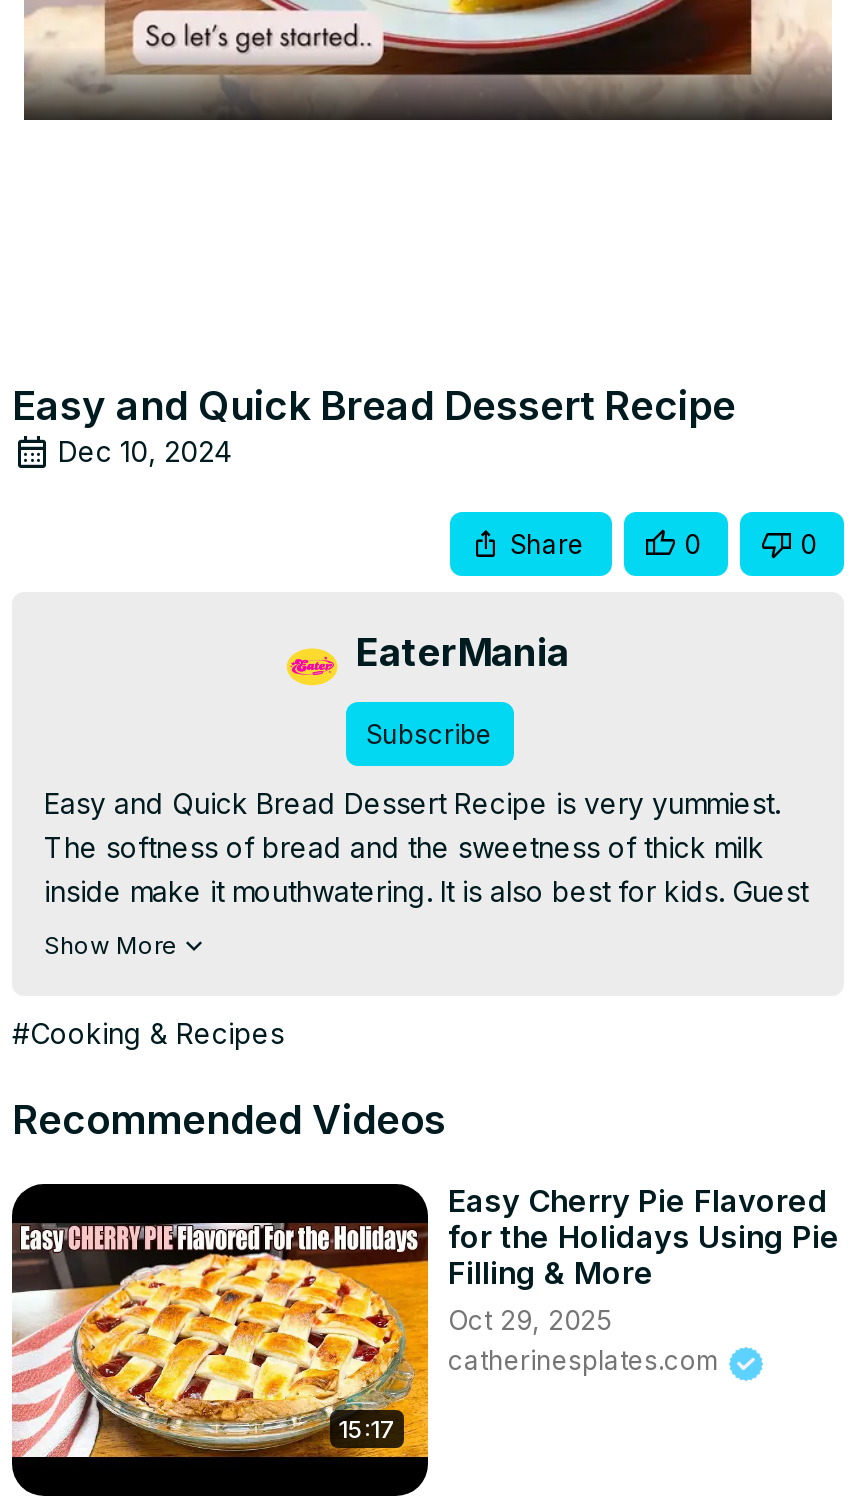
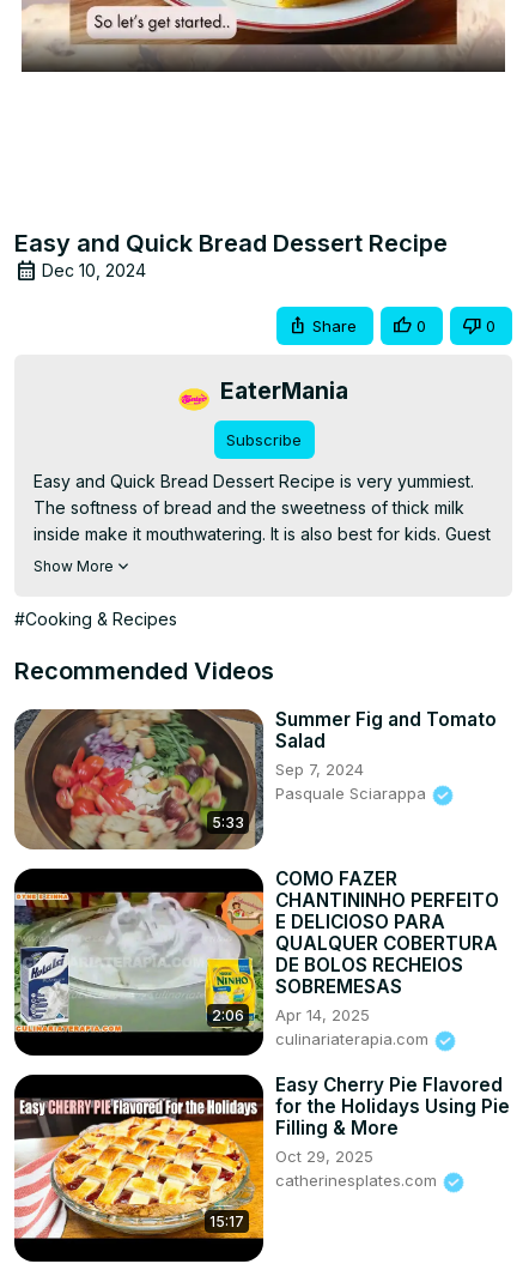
+ [image]
+ 5:33

+ [image]
+ 2:06

+ Summer Fig and Tomato
+ Salad
+ Sep 7, 2024
+ Pasquale Sciarappa

+ COMO FAZER
+ CHANTININHO PERFEITO
+ E DELICIOSO PARA
+ QUALQUER COBERTURA
+ DE BOLOS RECHEIOS
+ SOBREMESAS
+ Apr 14, 2025
+ culinariaterapia.com
